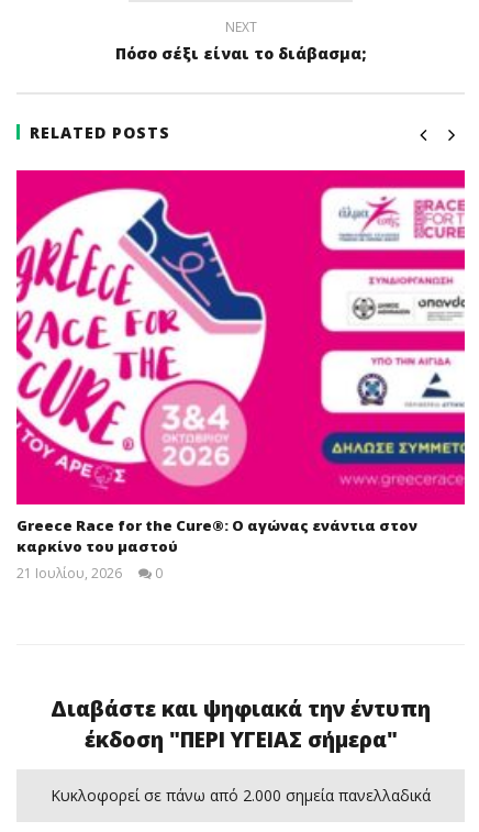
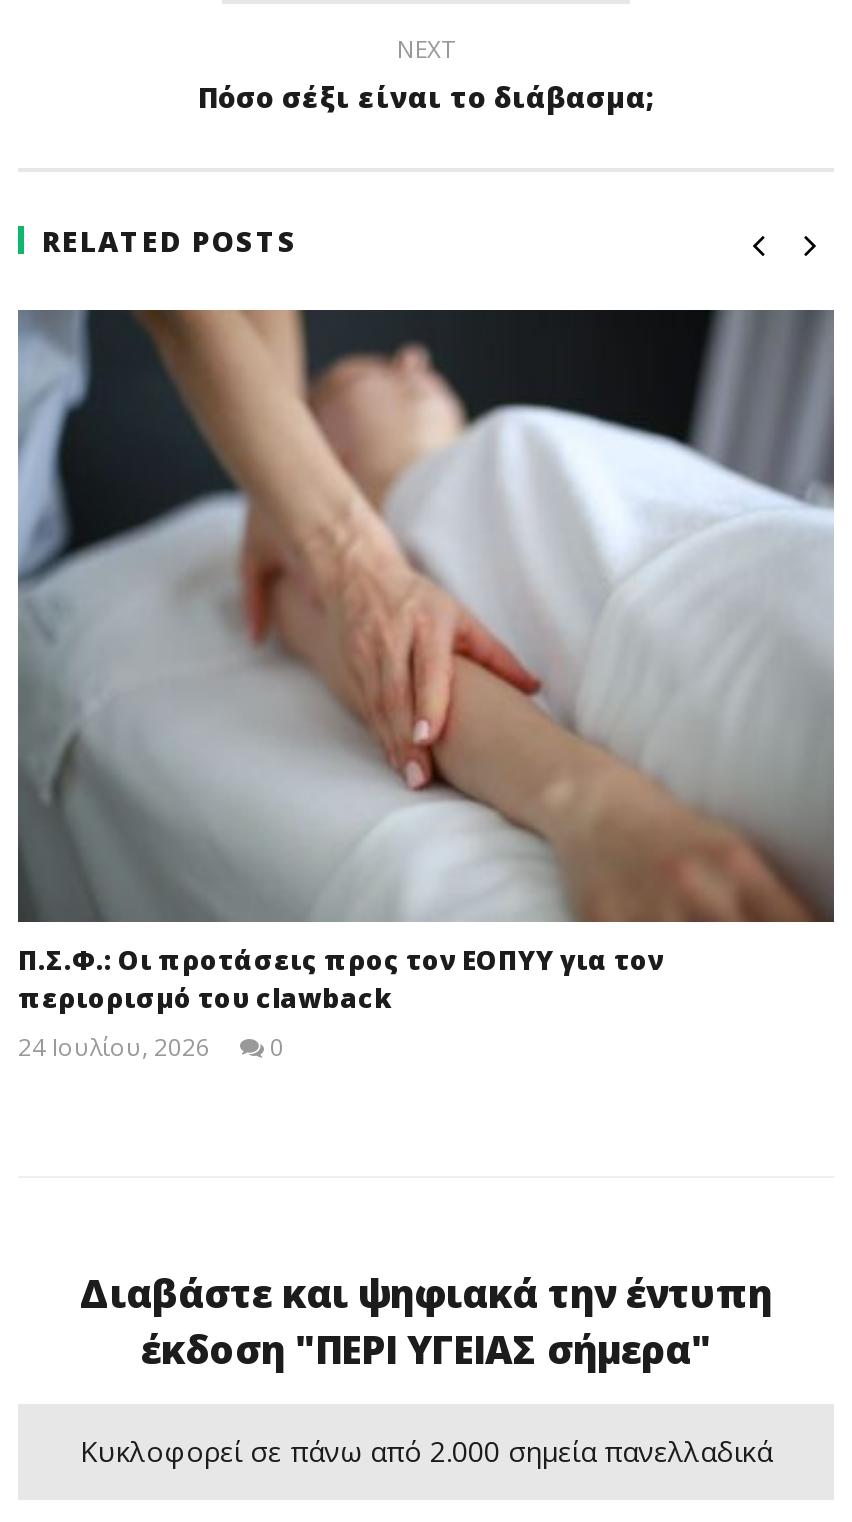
- [image]
- Greece Race for the Cure®: O αγώνας ενάντια στον
- καρκίνο του μαστού
- 21 Ιουλίου, 2026
+ [image]
+ Π.Σ.Φ.: Οι προτάσεις προς τον ΕΟΠΥΥ για τον
+ περιορισμό του clawback
+ 24 Ιουλίου, 2026
